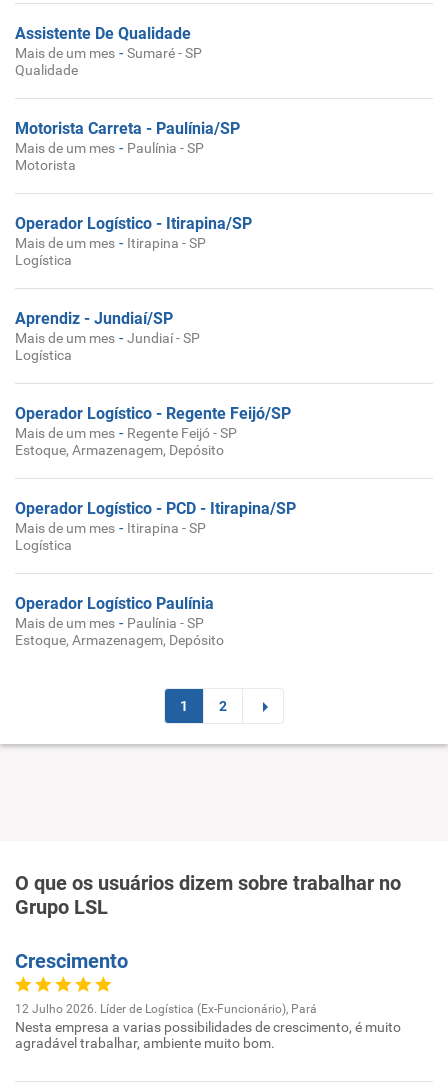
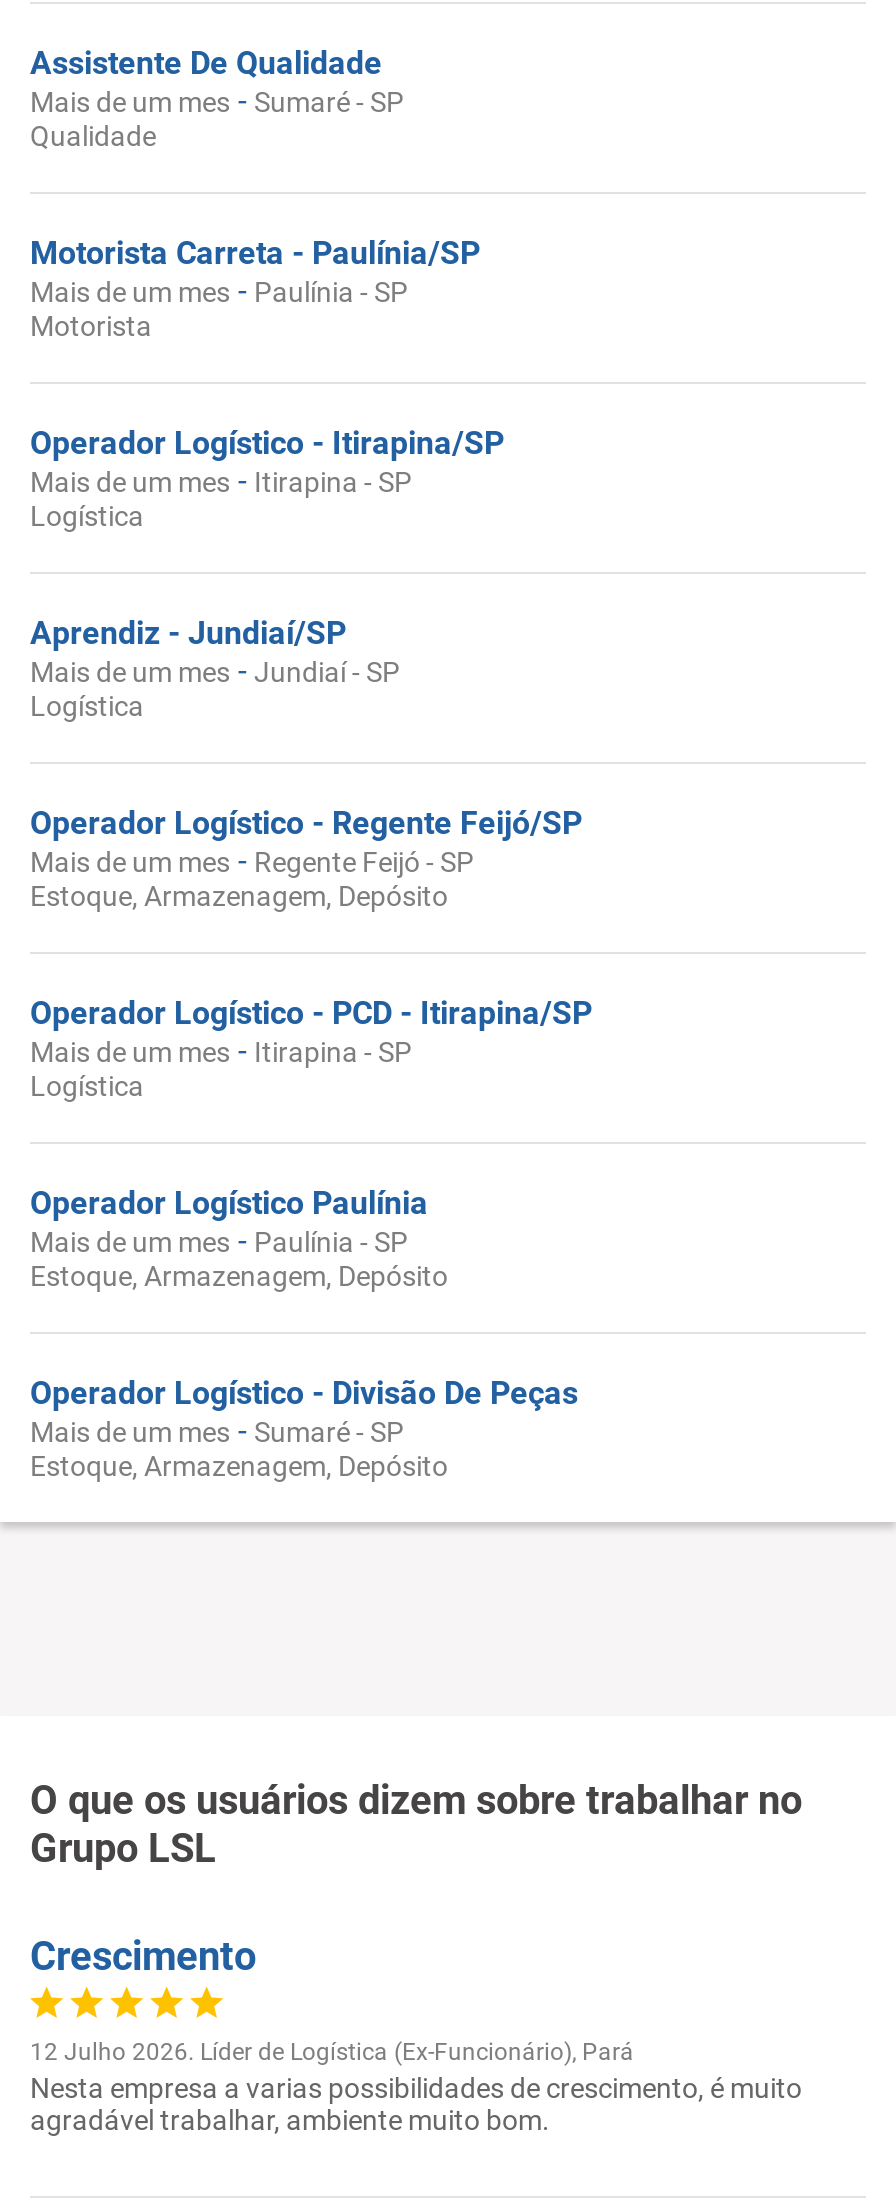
- 1
- 2
+ Operador Logístico - Divisão De Peças
+ Mais de um mes - Sumaré - SP
+ Estoque, Armazenagem, Depósito
